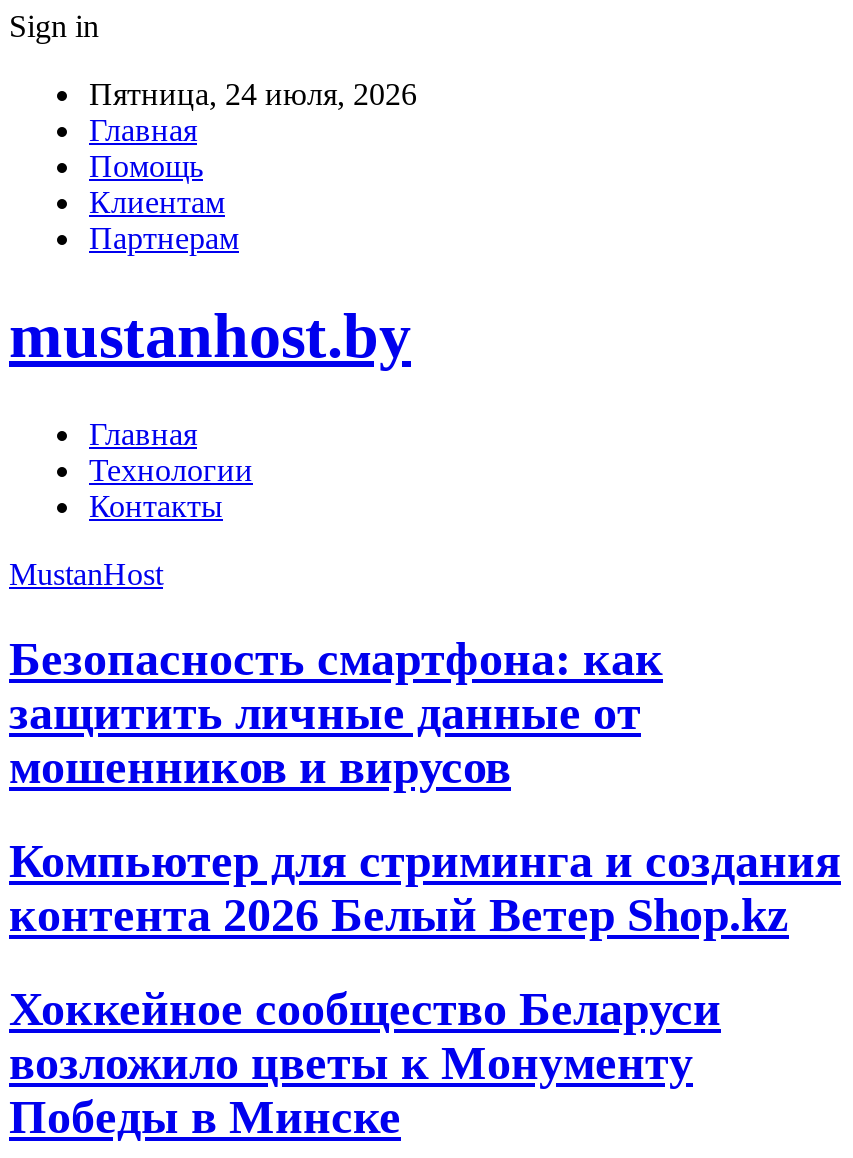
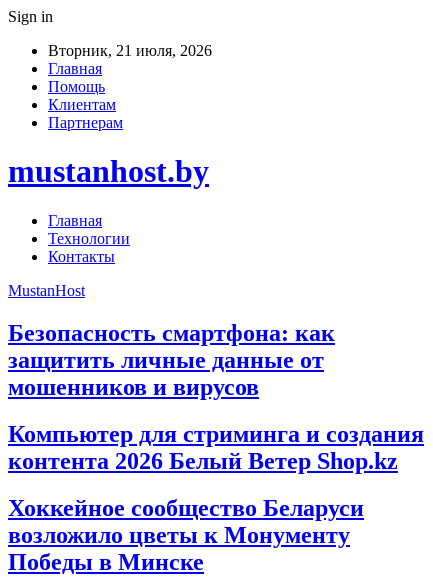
- Пятница, 24 июля, 2026
+ Вторник, 21 июля, 2026
